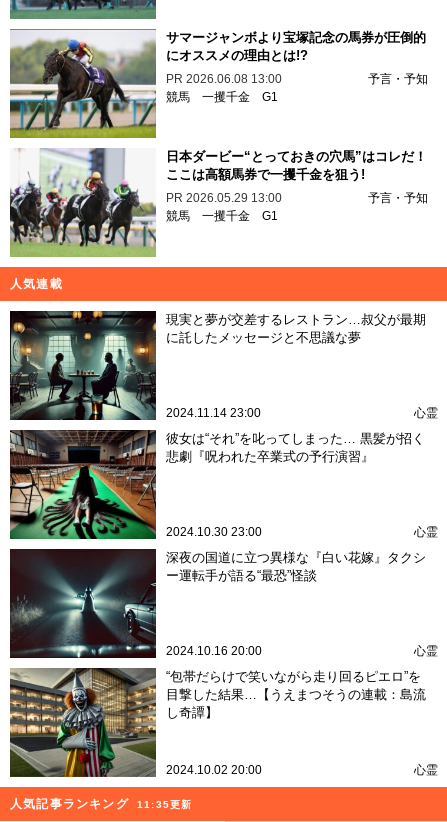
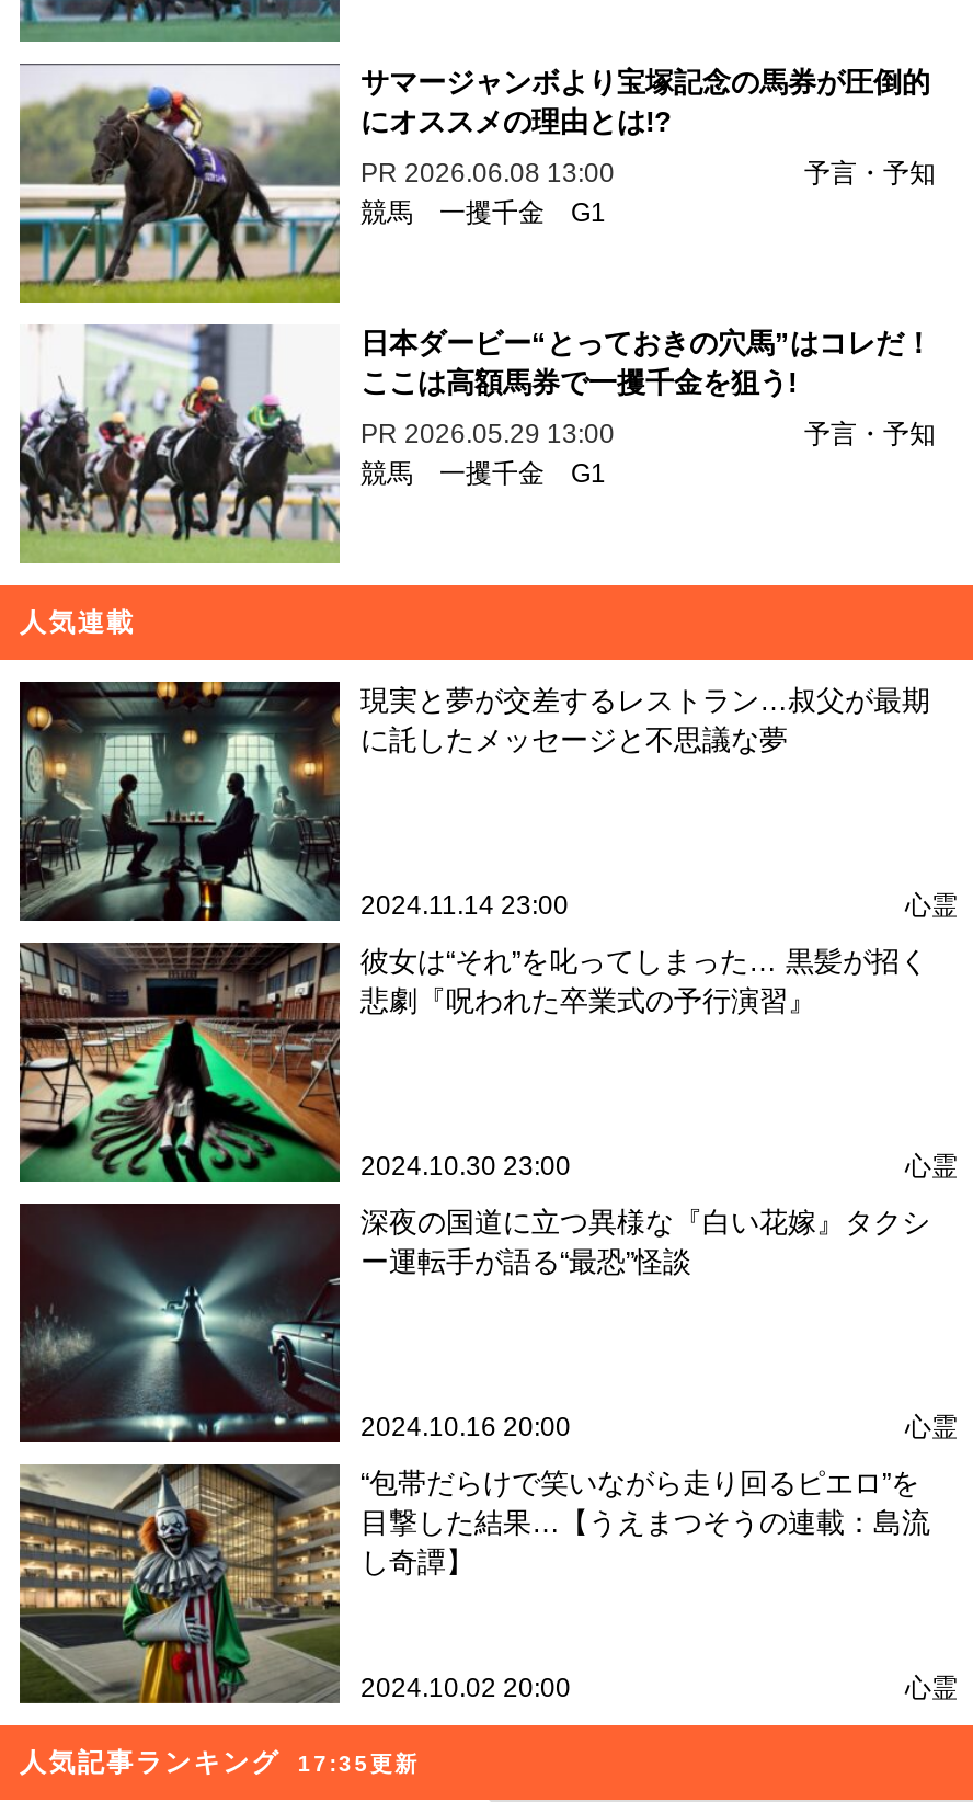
- 人気記事ランキング 11:35更新
+ 人気記事ランキング 17:35更新
